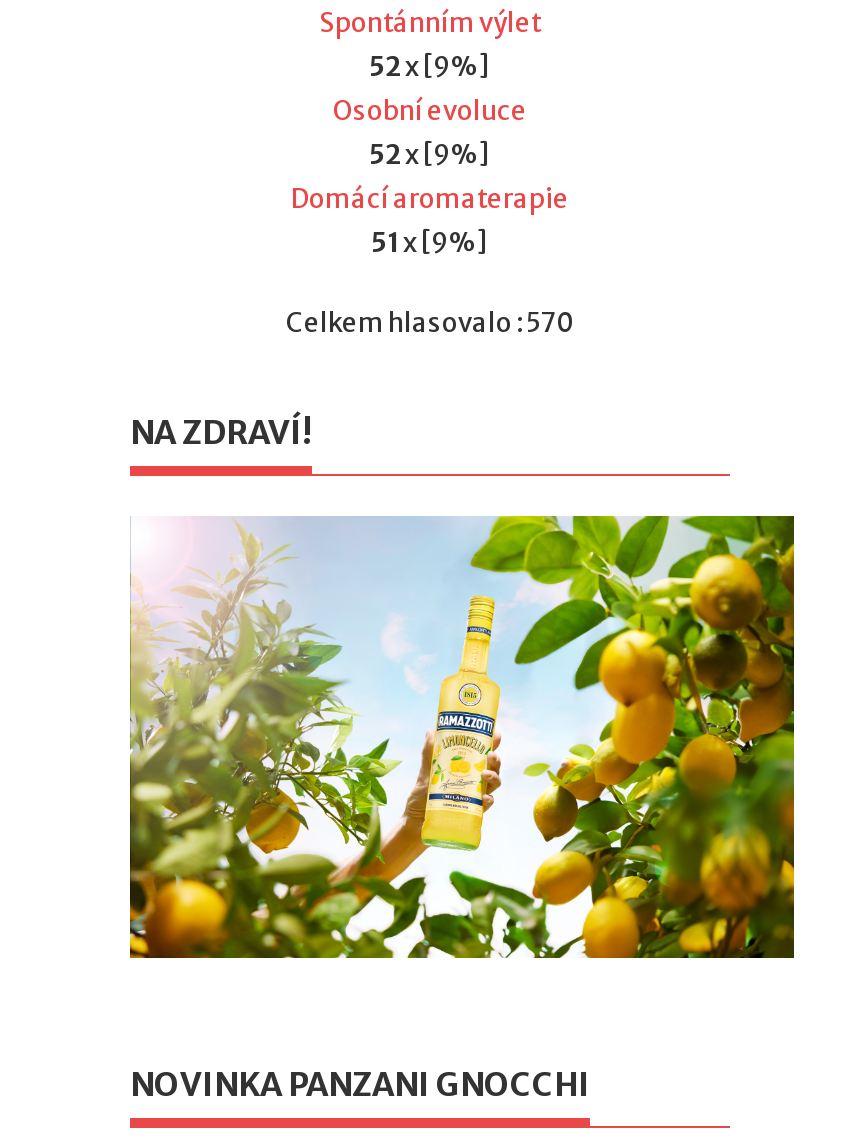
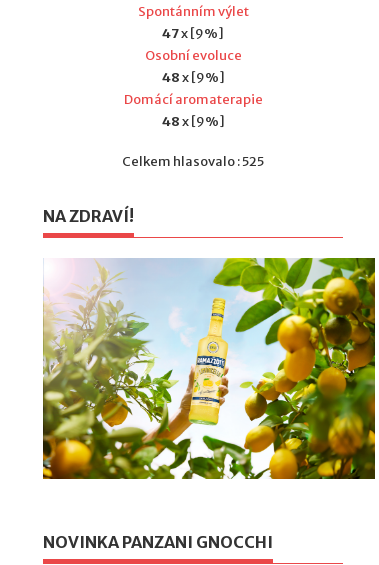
- 52x [9%]
+ 47x [9%]

- 52x [9%]
+ 48x [9%]

- 51 x [9%]
+ 48 x [9%]

- Celkem hlasovalo : 570
+ Celkem hlasovalo : 525
